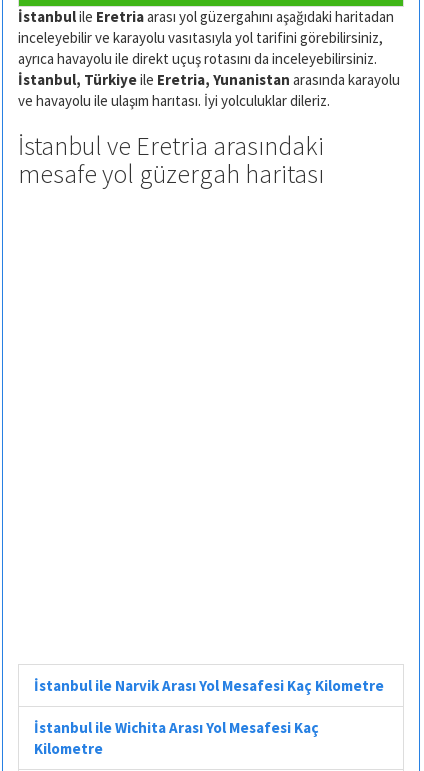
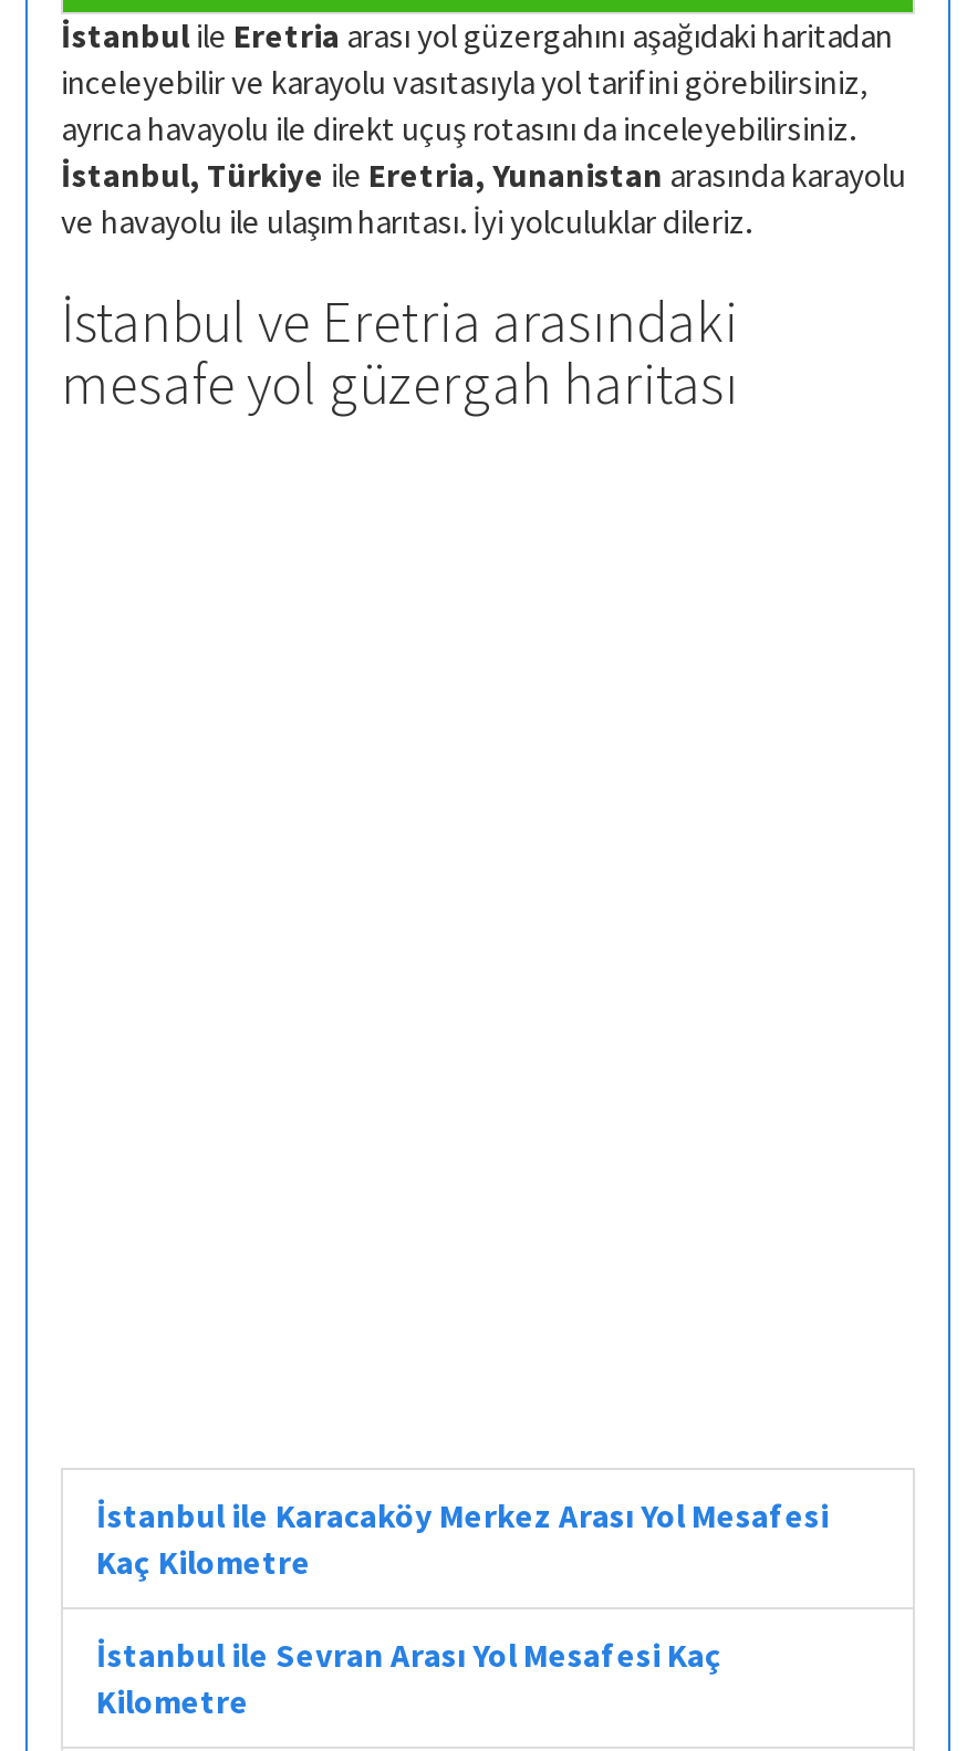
- İstanbul ile Narvik Arası Yol Mesafesi Kaç Kilometre
+ İstanbul ile Karacaköy Merkez Arası Yol Mesafesi
+ Kaç Kilometre

- İstanbul ile Wichita Arası Yol Mesafesi Kaç
+ İstanbul ile Sevran Arası Yol Mesafesi Kaç
